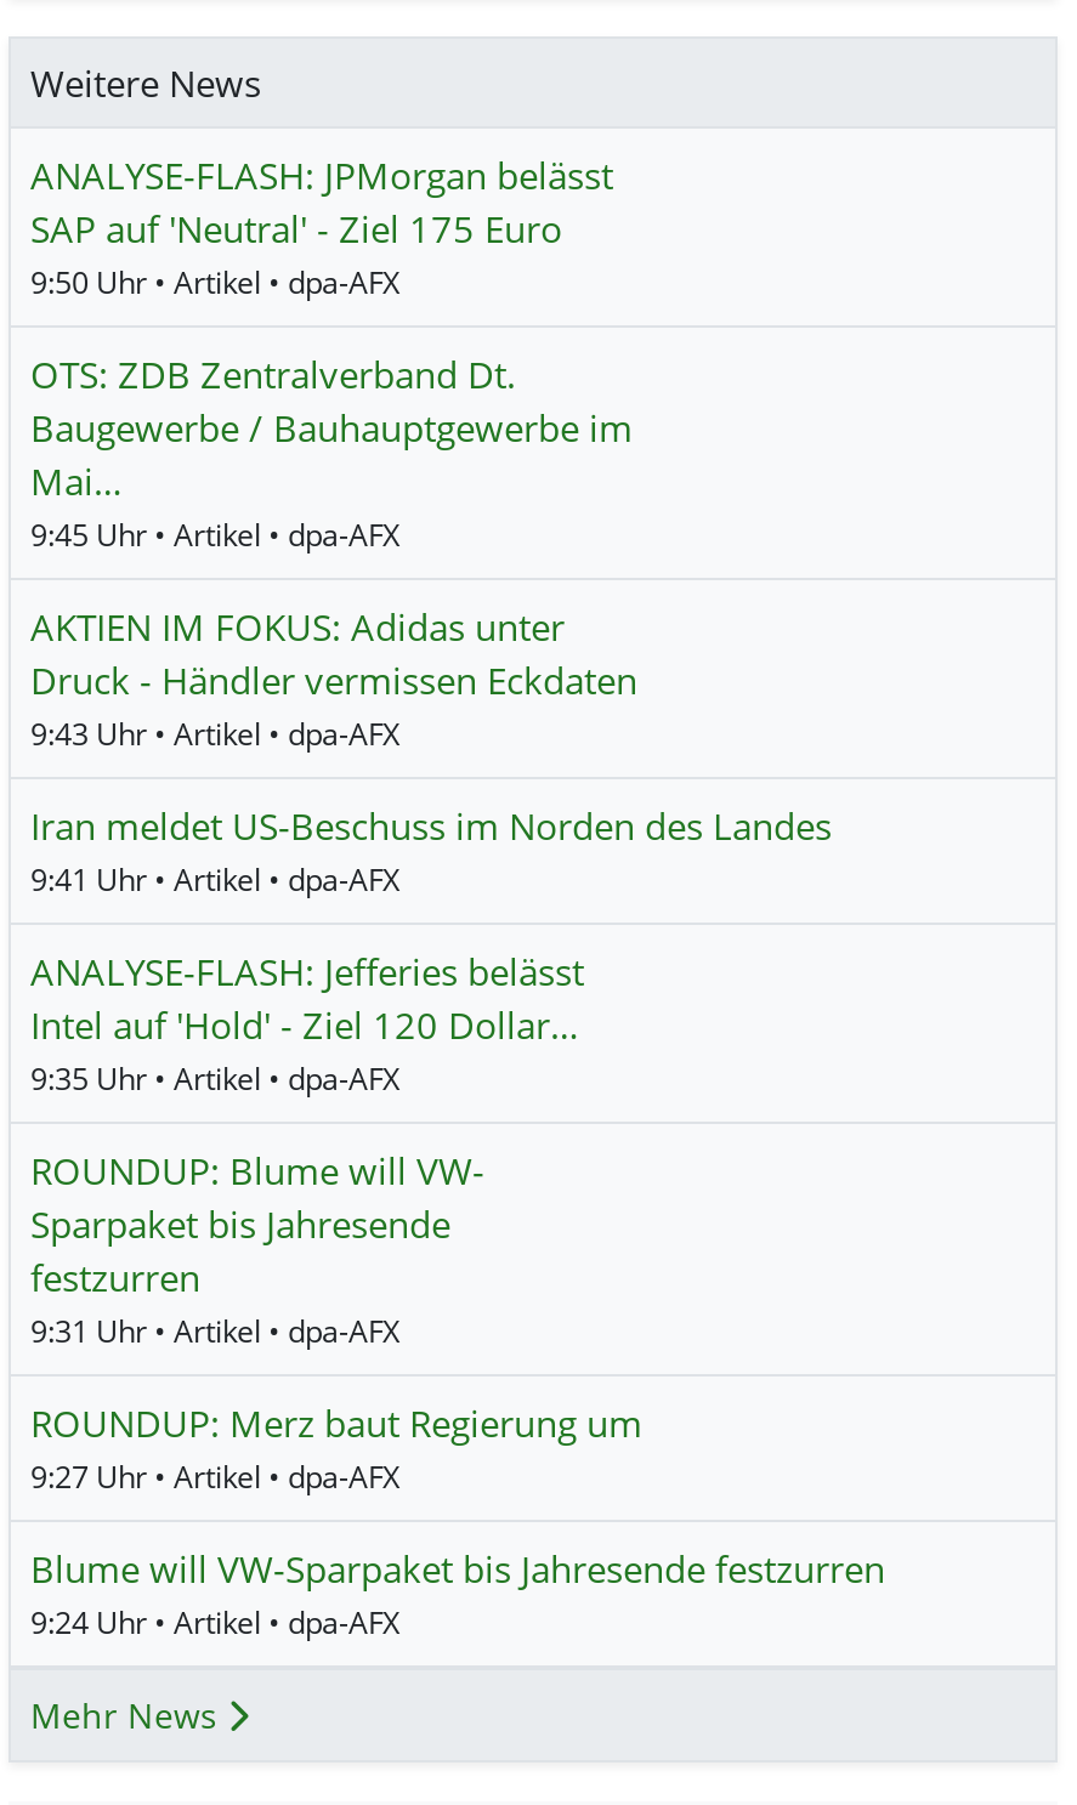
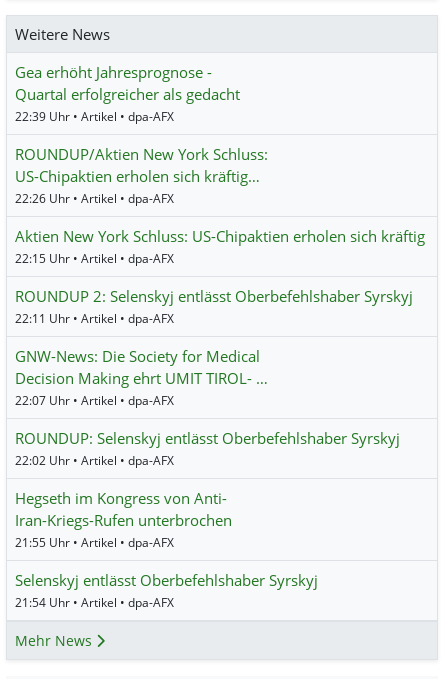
- ANALYSE-FLASH: JPMorgan belässt
- SAP auf 'Neutral' - Ziel 175 Euro
- 9:50 Uhr • Artikel • dpa-AFX
+ Gea erhöht Jahresprognose -
+ Quartal erfolgreicher als gedacht
+ 22:39 Uhr • Artikel • dpa-AFX

- OTS: ZDB Zentralverband Dt.
- Baugewerbe / Bauhauptgewerbe im
- Mai…
- 9:45 Uhr • Artikel • dpa-AFX
+ ROUNDUP/Aktien New York Schluss:
+ US-Chipaktien erholen sich kräftig…
+ 22:26 Uhr • Artikel • dpa-AFX

- AKTIEN IM FOKUS: Adidas unter
- Druck - Händler vermissen Eckdaten
- 9:43 Uhr • Artikel • dpa-AFX
+ Aktien New York Schluss: US-Chipaktien erholen sich kräftig
+ 22:15 Uhr • Artikel • dpa-AFX

- Iran meldet US-Beschuss im Norden des Landes
- 9:41 Uhr • Artikel • dpa-AFX
+ ROUNDUP 2: Selenskyj entlässt Oberbefehlshaber Syrskyj
+ 22:11 Uhr • Artikel • dpa-AFX

- ANALYSE-FLASH: Jefferies belässt
- Intel auf 'Hold' - Ziel 120 Dollar…
- 9:35 Uhr • Artikel • dpa-AFX
+ GNW-News: Die Society for Medical
+ Decision Making ehrt UMIT TIROL- …
+ 22:07 Uhr • Artikel • dpa-AFX

- ROUNDUP: Blume will VW-
- Sparpaket bis Jahresende
- festzurren
- 9:31 Uhr • Artikel • dpa-AFX
+ ROUNDUP: Selenskyj entlässt Oberbefehlshaber Syrskyj
+ 22:02 Uhr • Artikel • dpa-AFX

- ROUNDUP: Merz baut Regierung um
- 9:27 Uhr • Artikel • dpa-AFX
+ Hegseth im Kongress von Anti-
+ Iran-Kriegs-Rufen unterbrochen
+ 21:55 Uhr • Artikel • dpa-AFX

- Blume will VW-Sparpaket bis Jahresende festzurren
- 9:24 Uhr • Artikel • dpa-AFX
+ Selenskyj entlässt Oberbefehlshaber Syrskyj
+ 21:54 Uhr • Artikel • dpa-AFX
